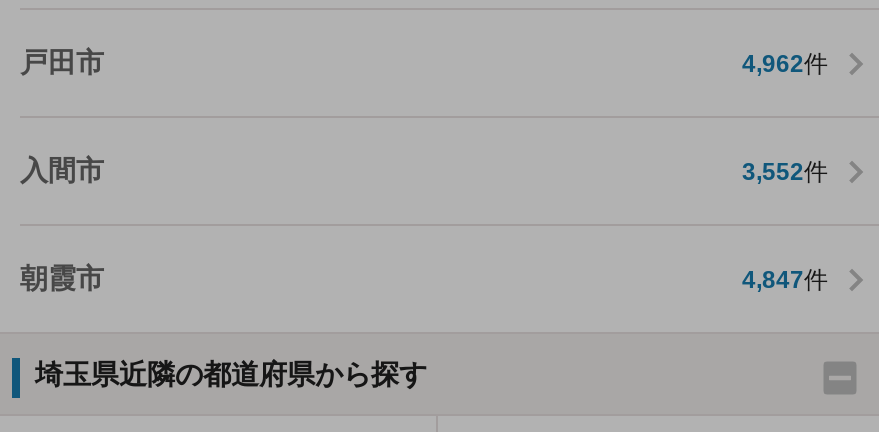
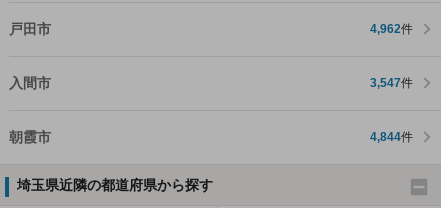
- 3,552件
+ 3,547件

- 4,847件
+ 4,844件
